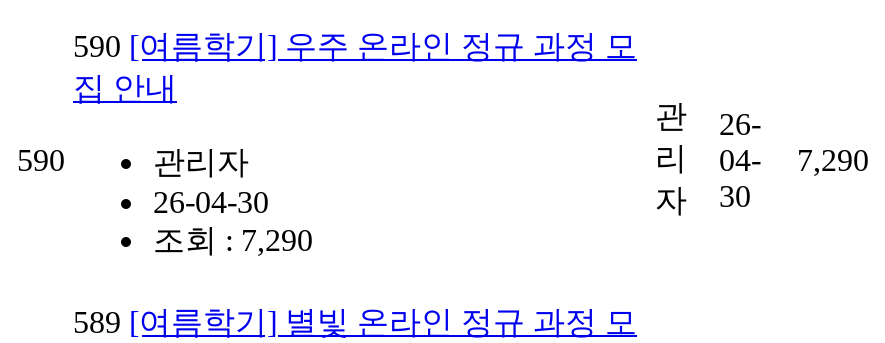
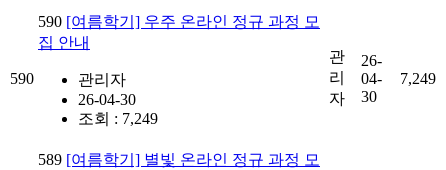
- 리 04- 7,290
+ 리 04- 7,249

- 조회 : 7,290
+ 조회 : 7,249
